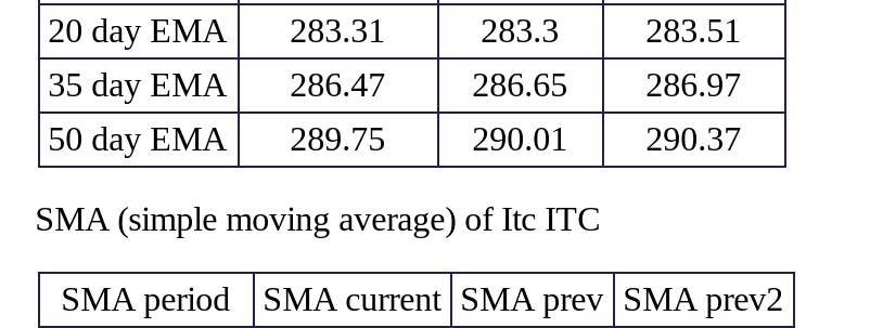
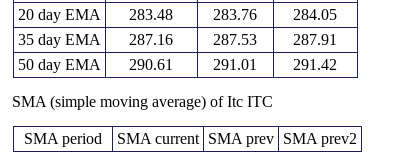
- 20 day EMA 283.31
+ 20 day EMA 283.48

- 283.3
+ 283.76

- 283.51
+ 284.05

- 35 day EMA 286.47
+ 35 day EMA 287.16

- 286.65
+ 287.53

- 286.97
+ 287.91

- 50 day EMA 289.75
+ 50 day EMA 290.61

- 290.01
+ 291.01

- 290.37
+ 291.42
